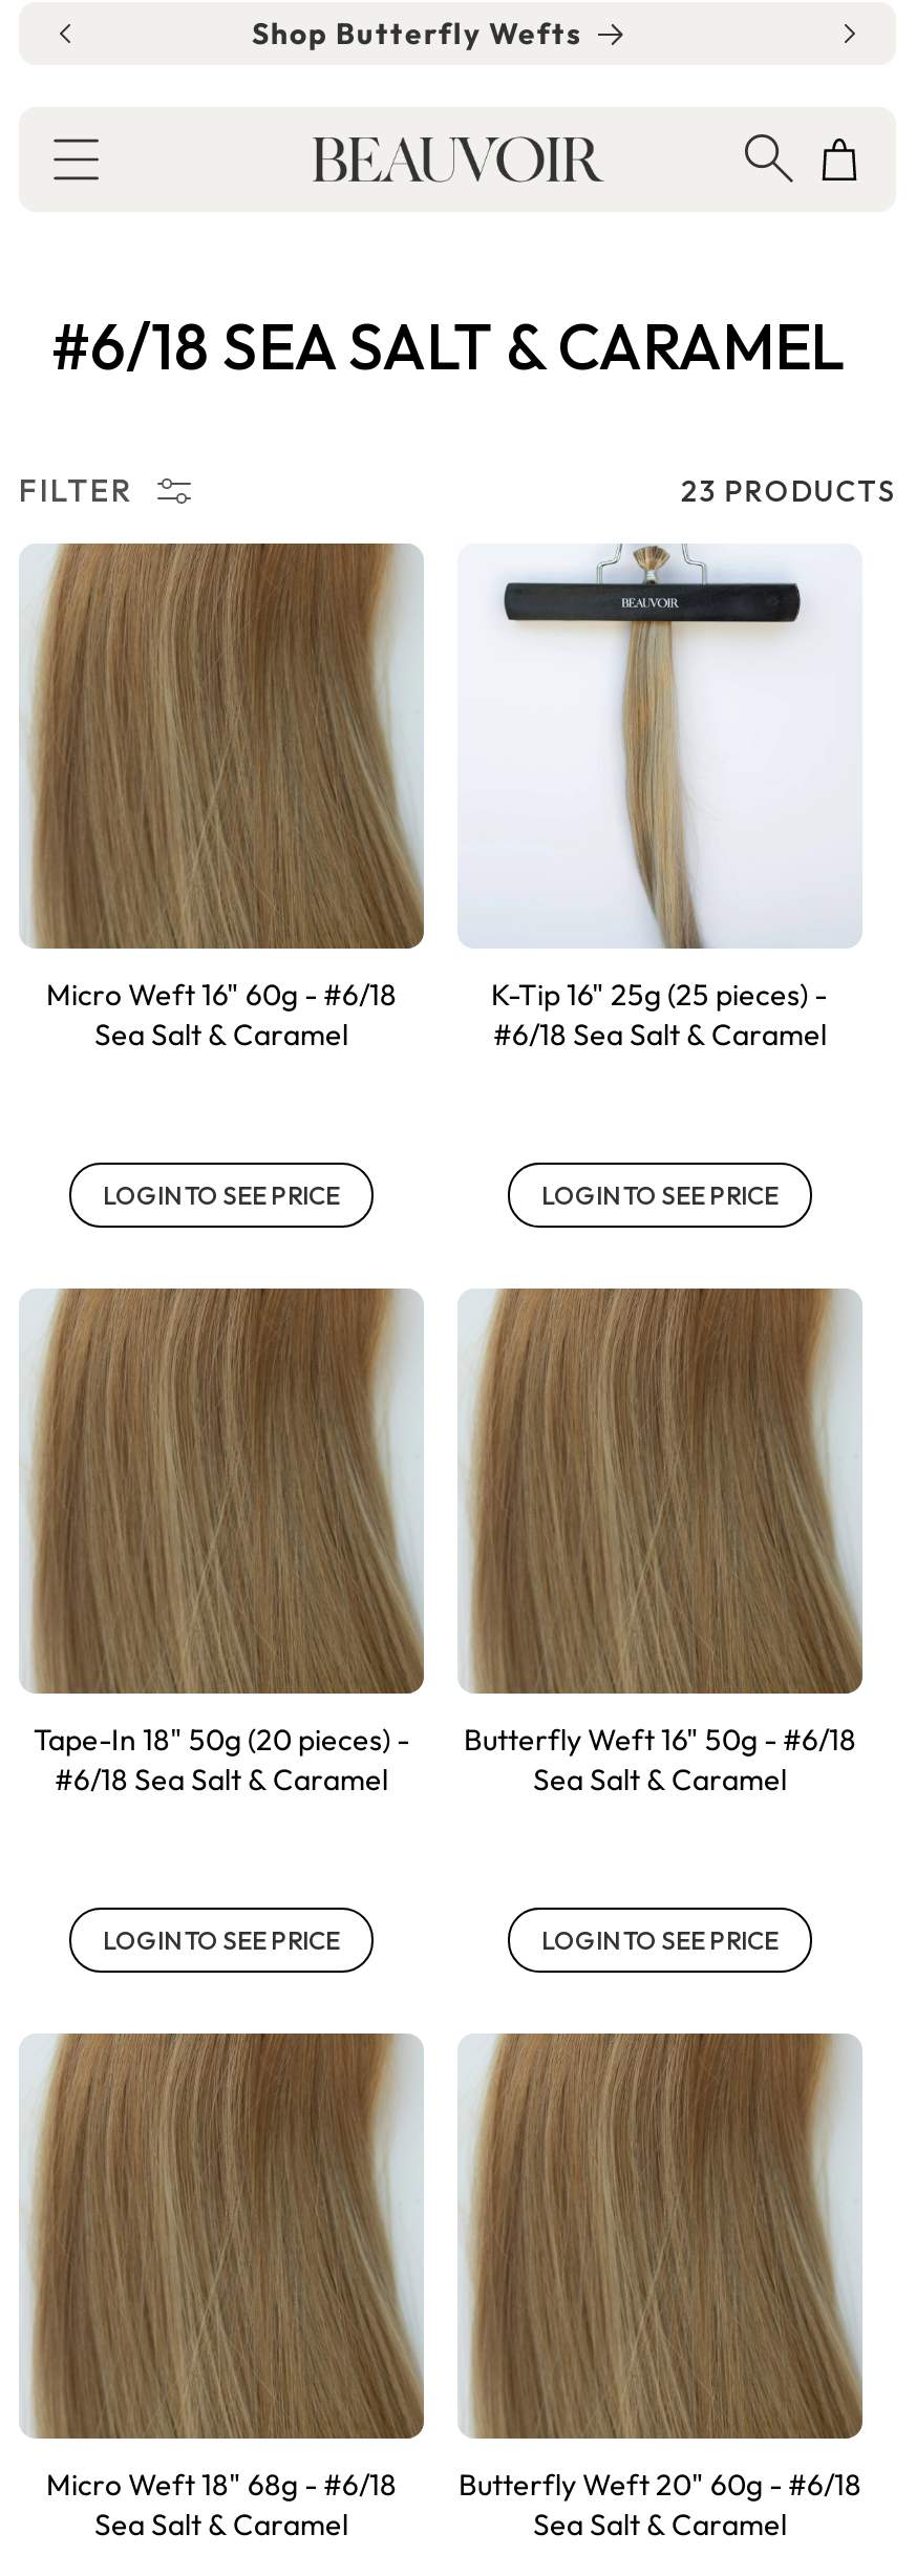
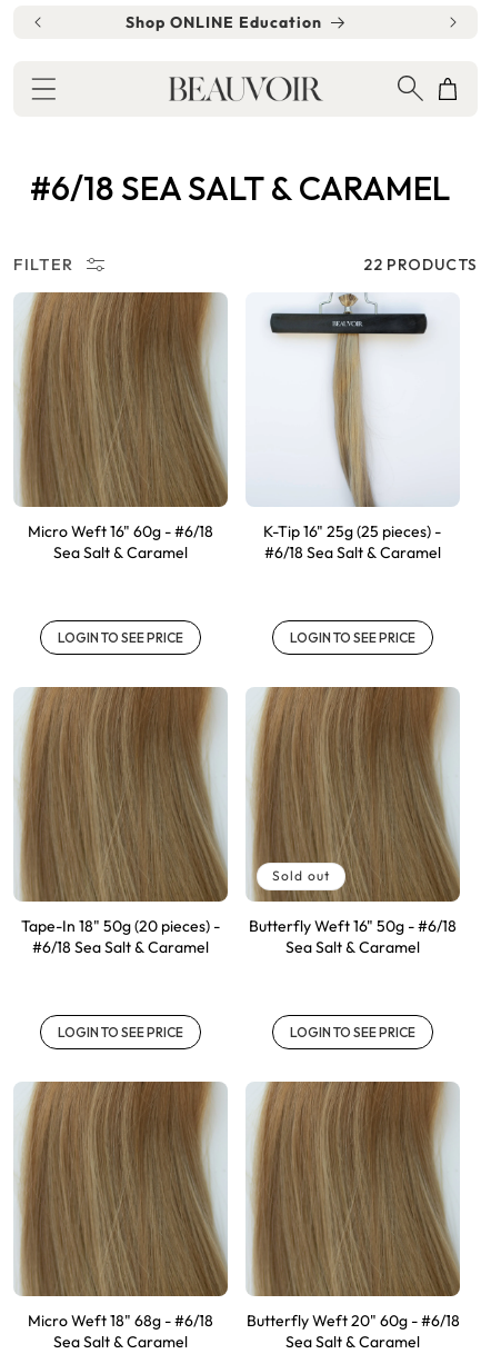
- Shop Butterfly Wefts
+ Shop ONLINE Education

- 23 PRODUCTS
+ 22 PRODUCTS

+ Sold out
